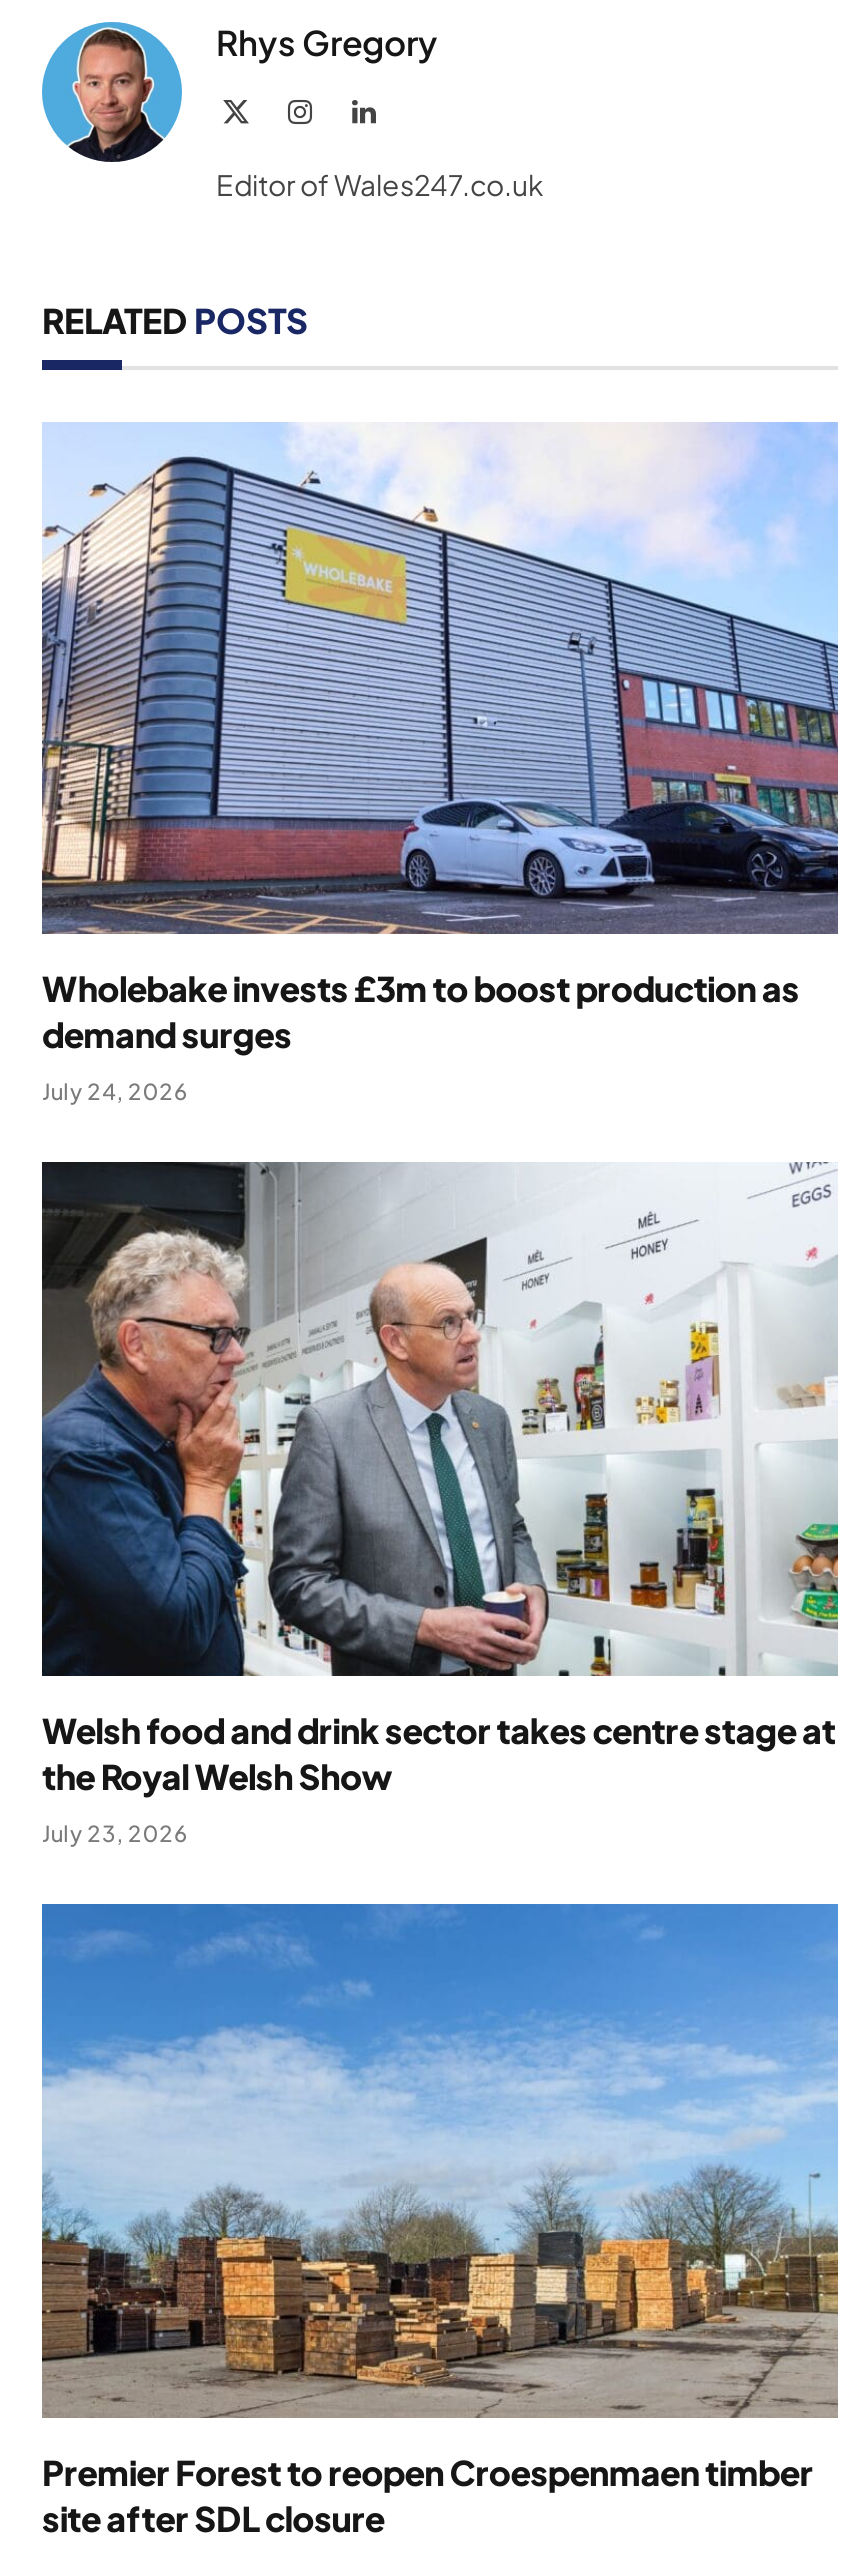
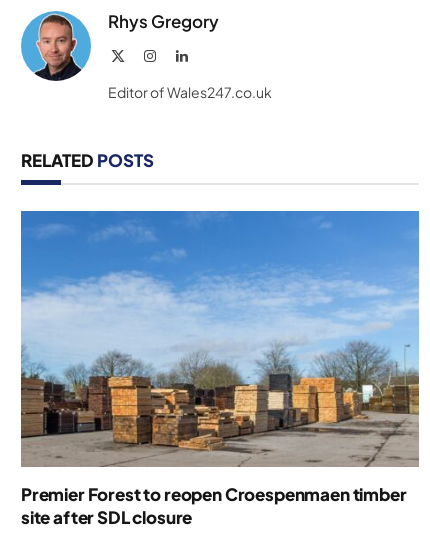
- [image]
- Wholebake invests £3m to boost production as
- demand surges
- July 24, 2026

- [image]
- Welsh food and drink sector takes centre stage at
- the Royal Welsh Show
- July 23, 2026
